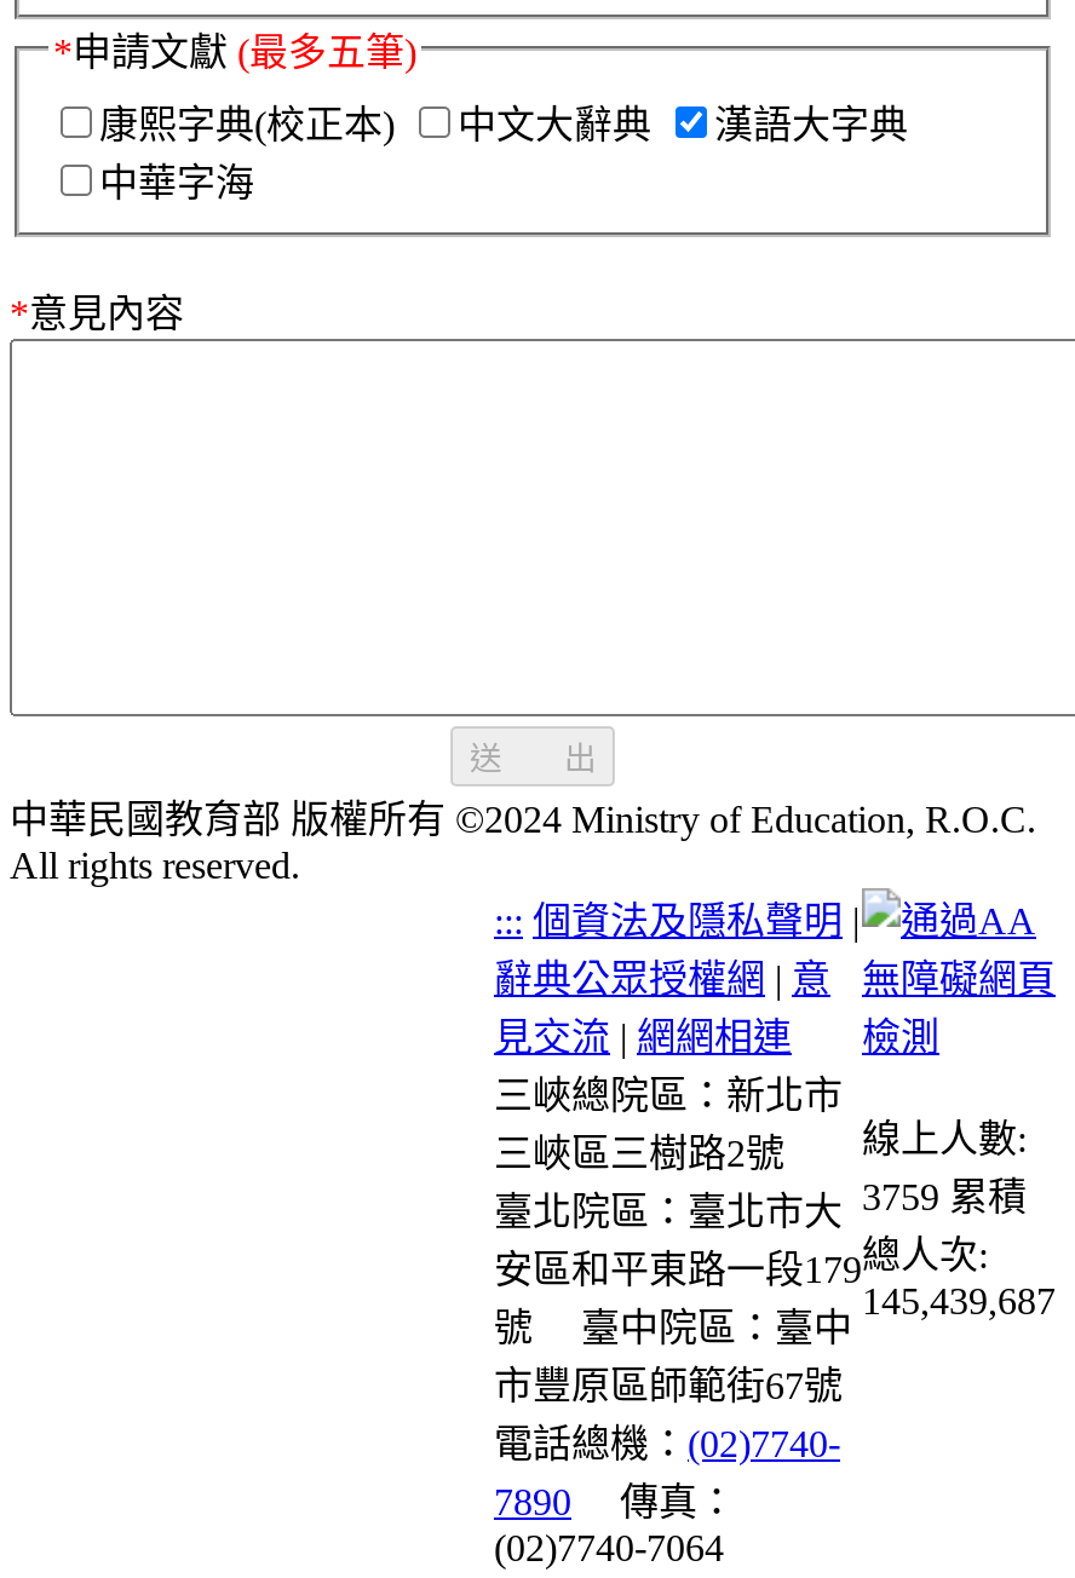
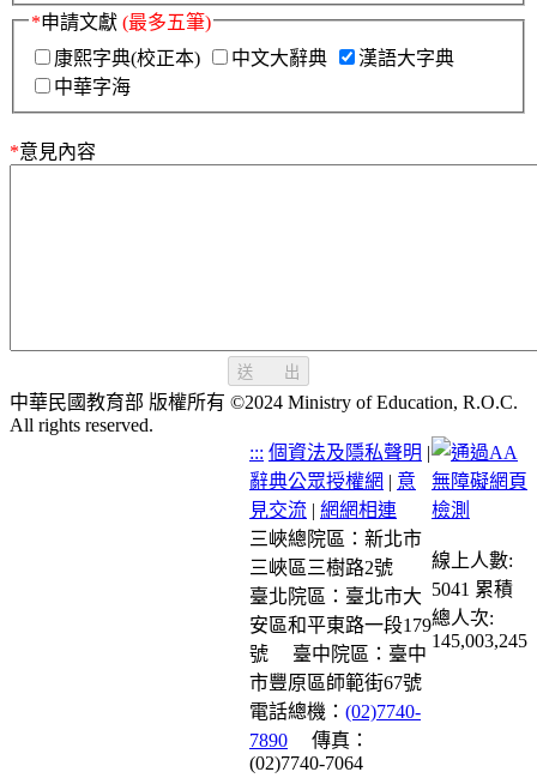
- 臺北院區：臺北市大 3759 累積
+ 臺北院區：臺北市大 5041 累積

- 145,439,687
+ 145,003,245
